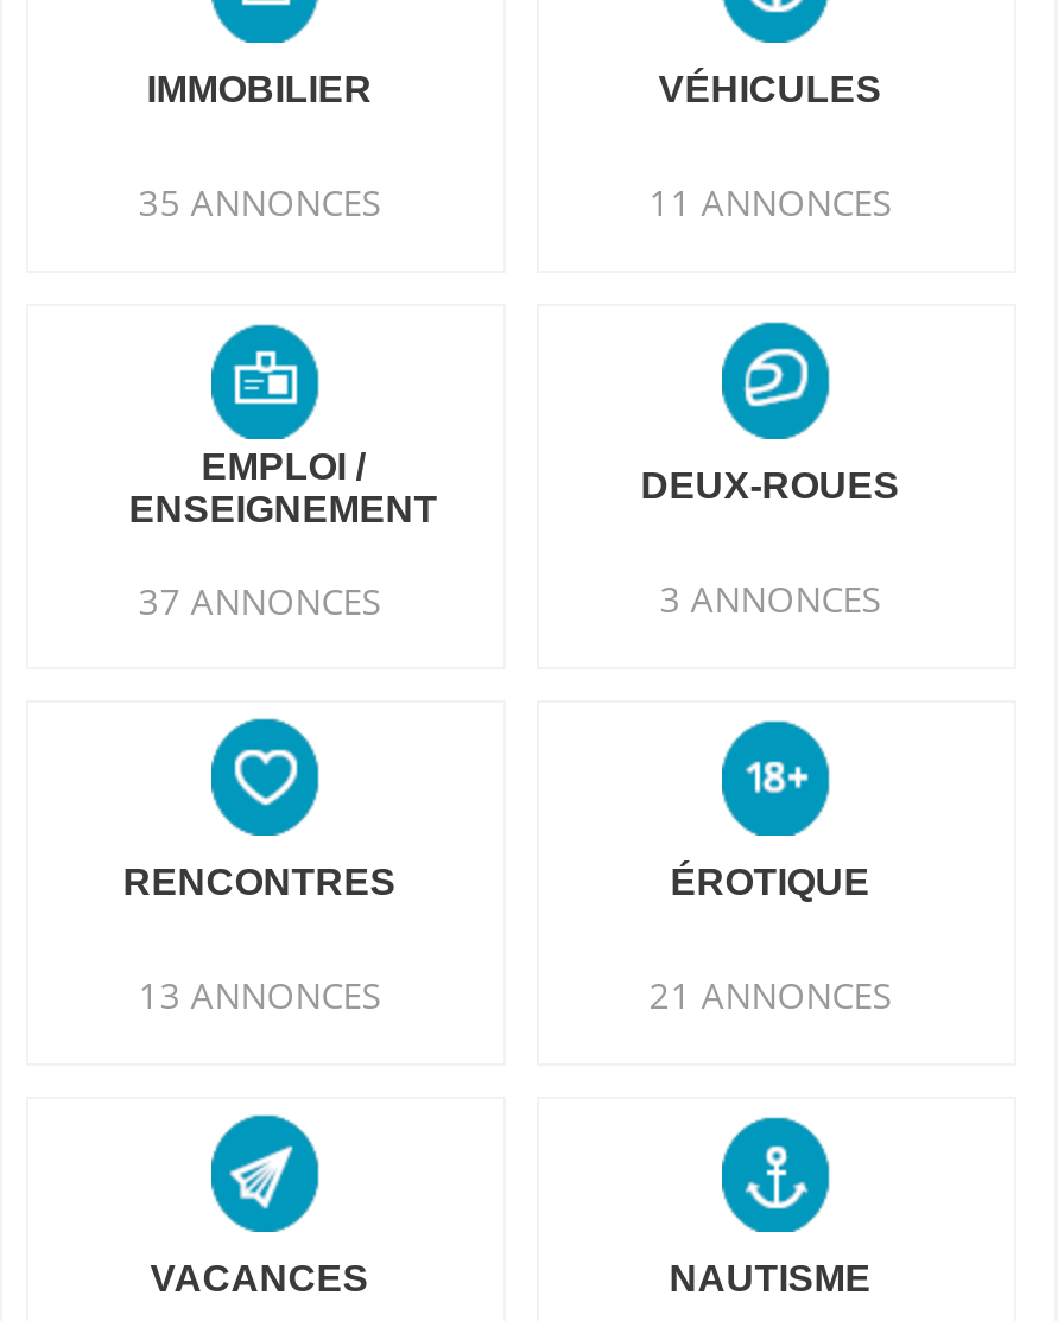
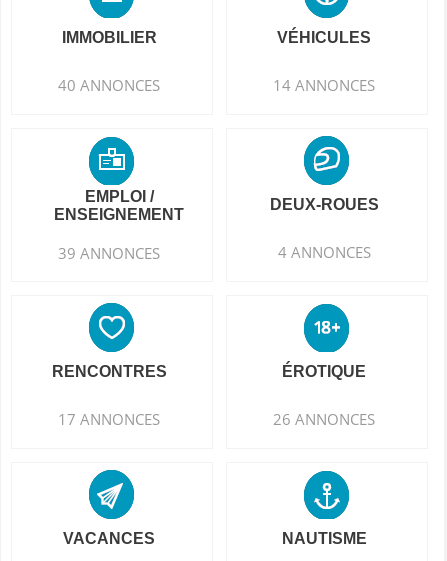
- 35 ANNONCES
+ 40 ANNONCES

- 11 ANNONCES
+ 14 ANNONCES

- 37 ANNONCES
+ 39 ANNONCES

- 3 ANNONCES
+ 4 ANNONCES

- 13 ANNONCES
+ 17 ANNONCES

- 21 ANNONCES
+ 26 ANNONCES
